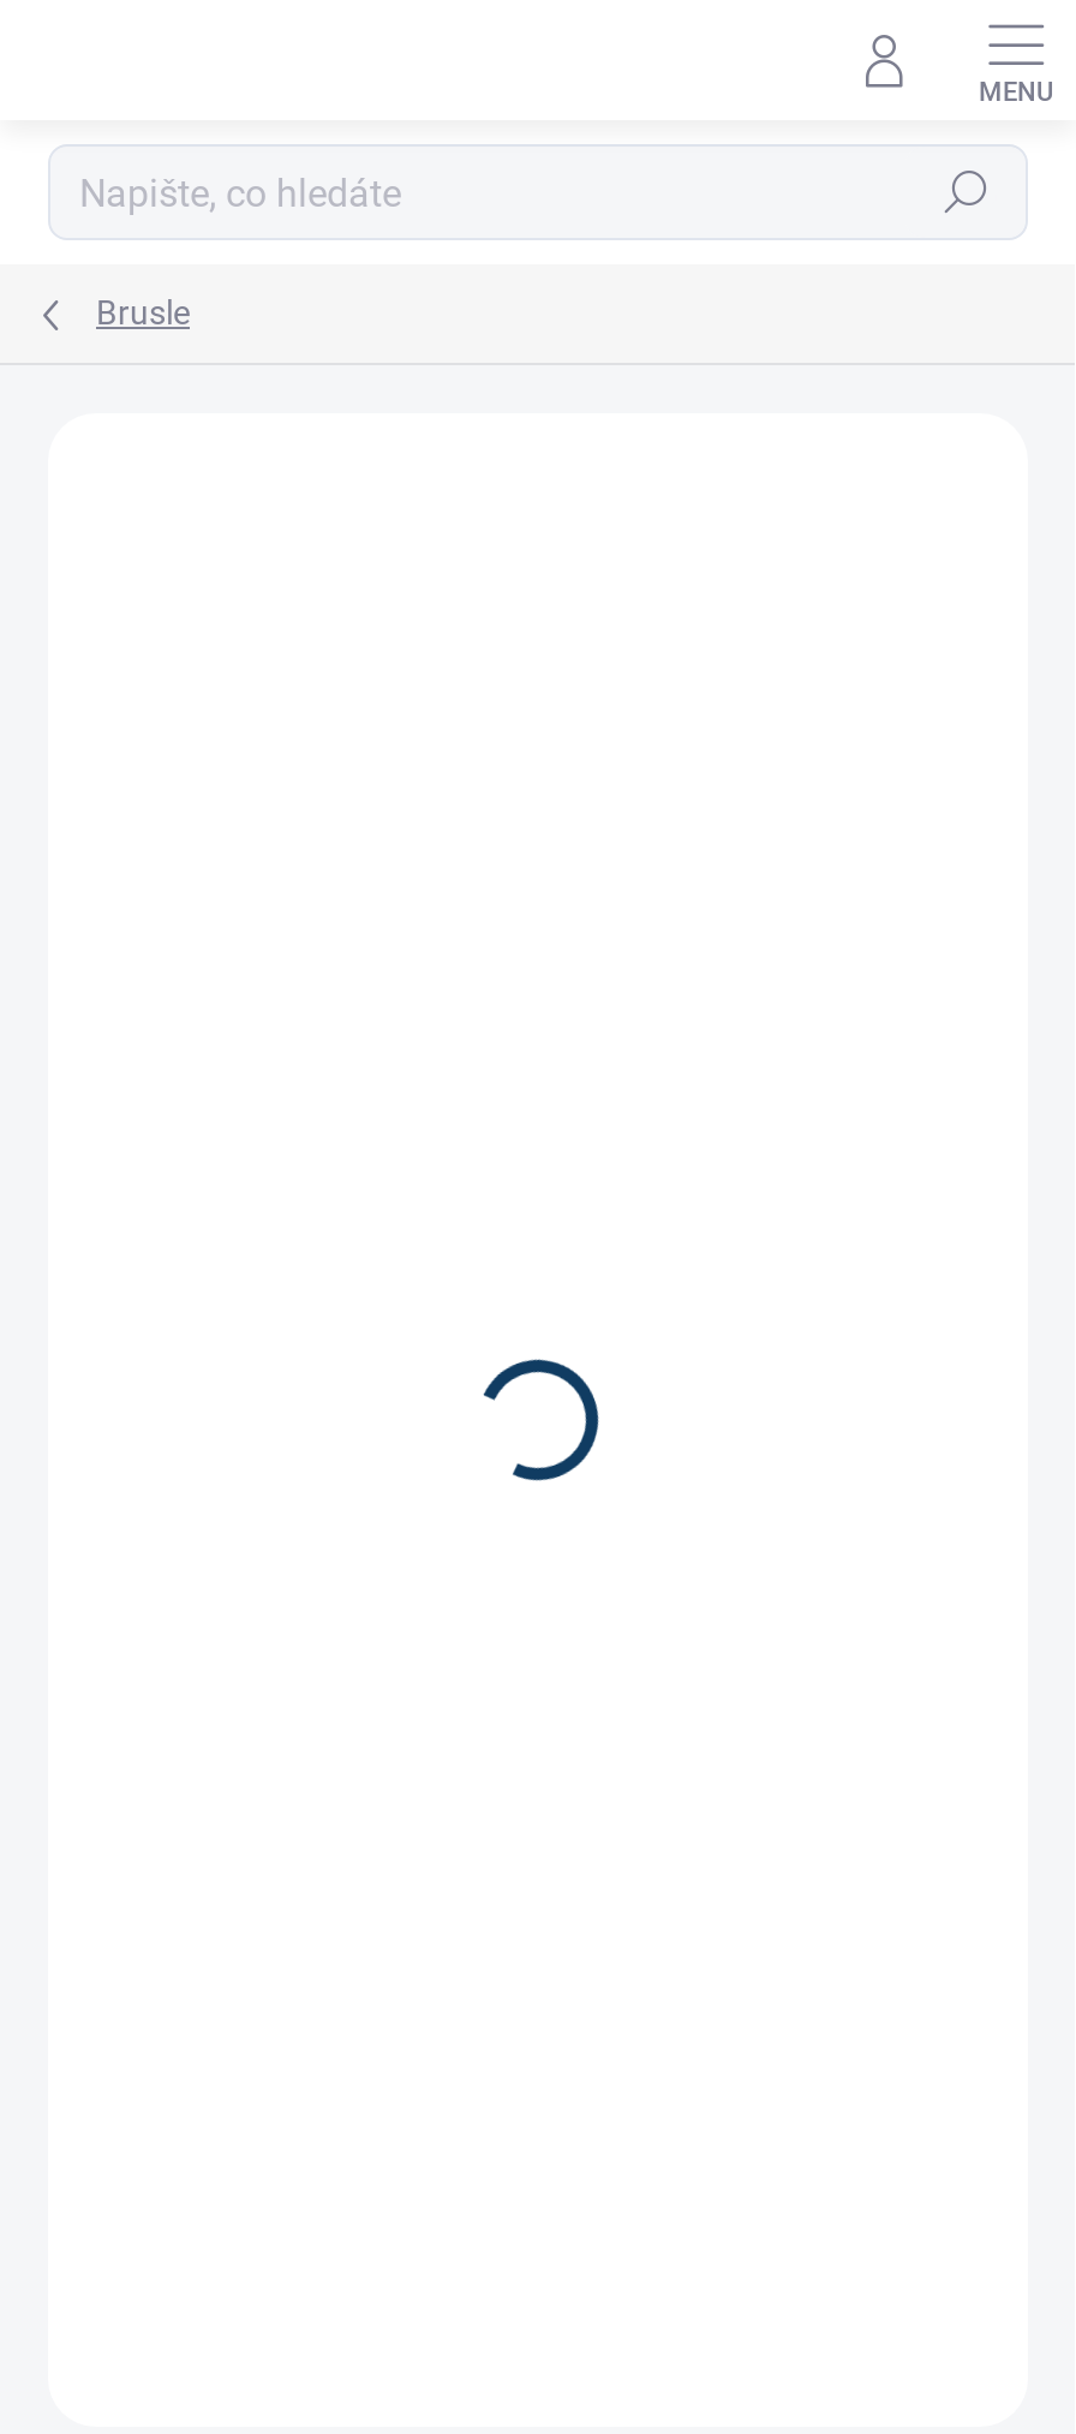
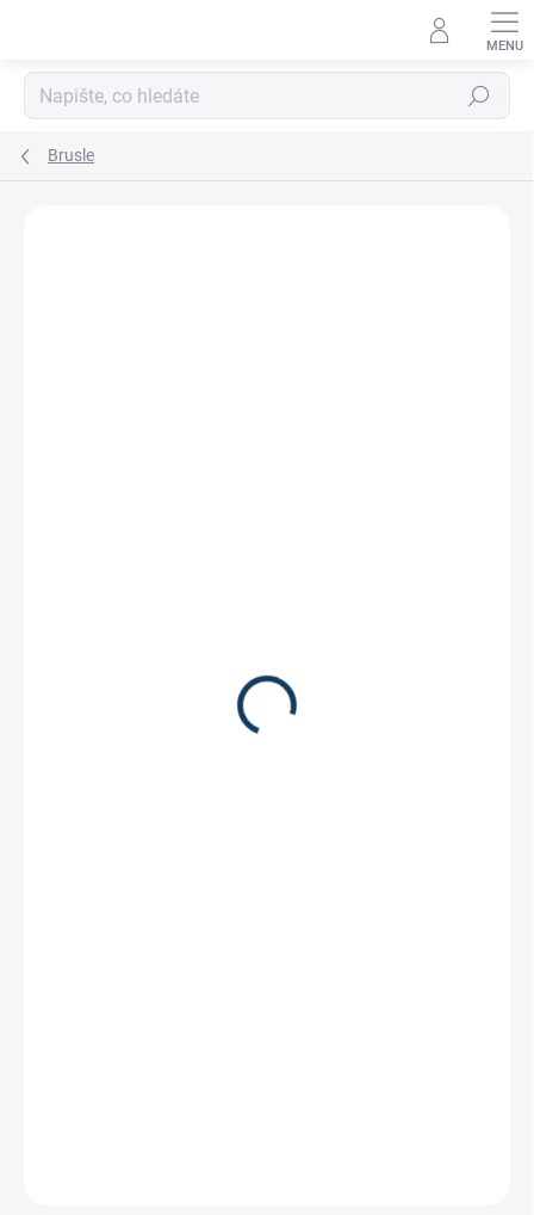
- [image]
+ [image]
